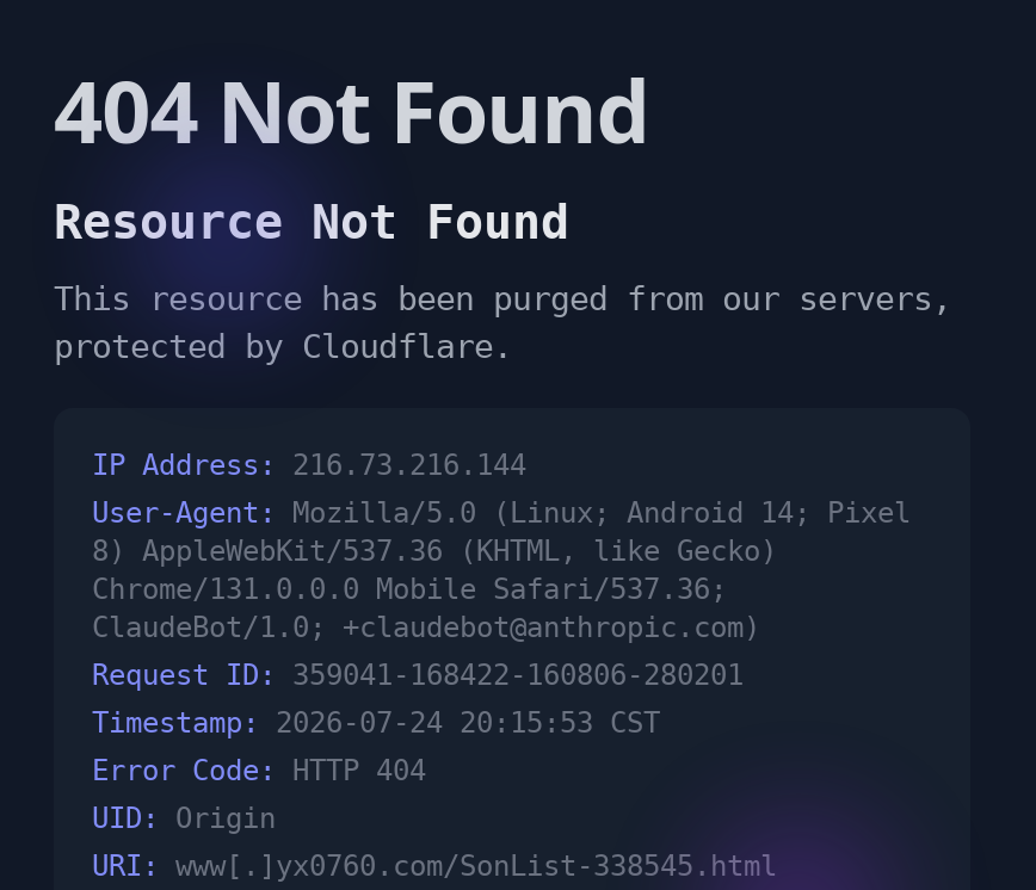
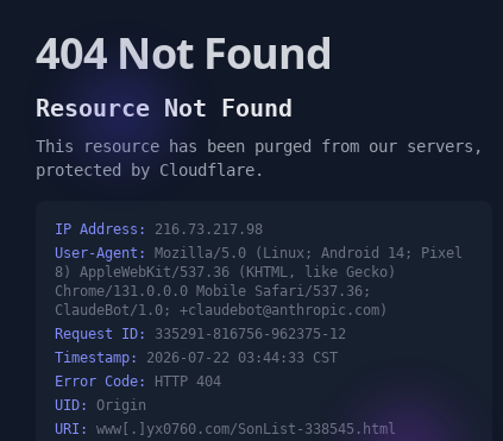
- IP Address: 216.73.216.144
+ IP Address: 216.73.217.98

- Request ID: 359041-168422-160806-280201
+ Request ID: 335291-816756-962375-12

- Timestamp: 2026-07-24 20:15:53 CST
+ Timestamp: 2026-07-22 03:44:33 CST
